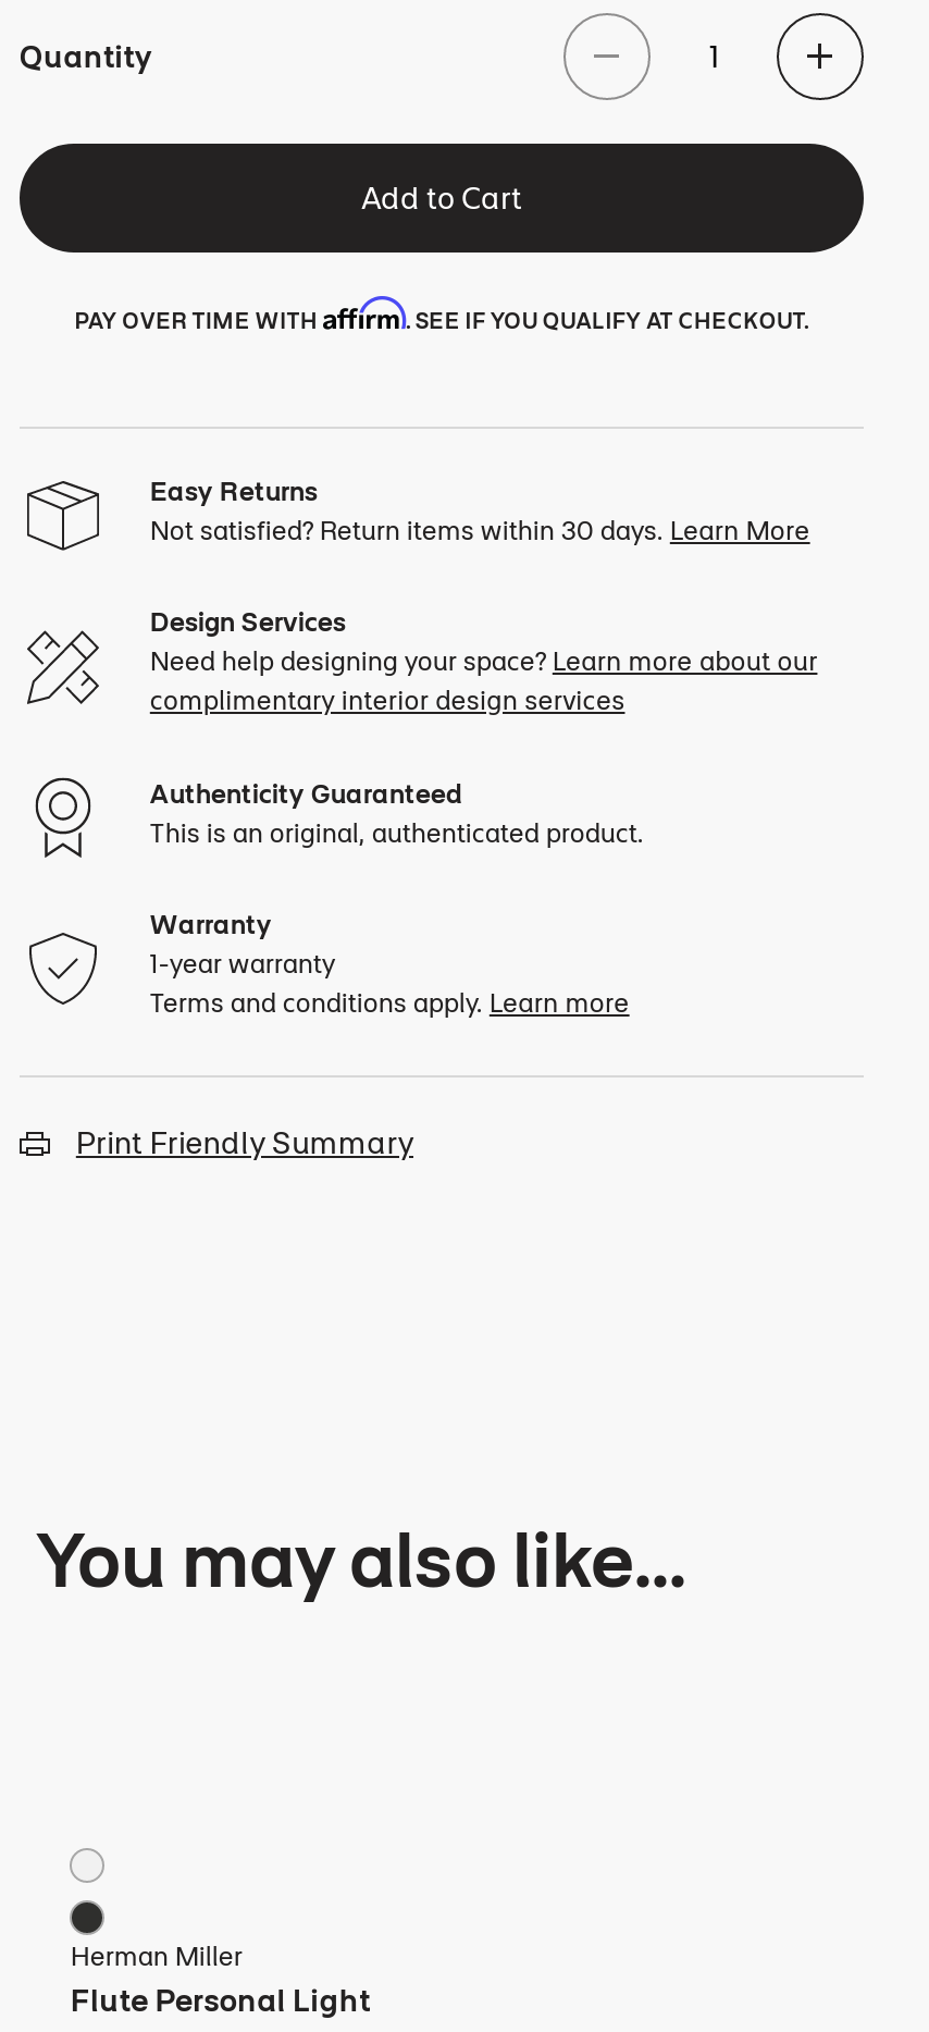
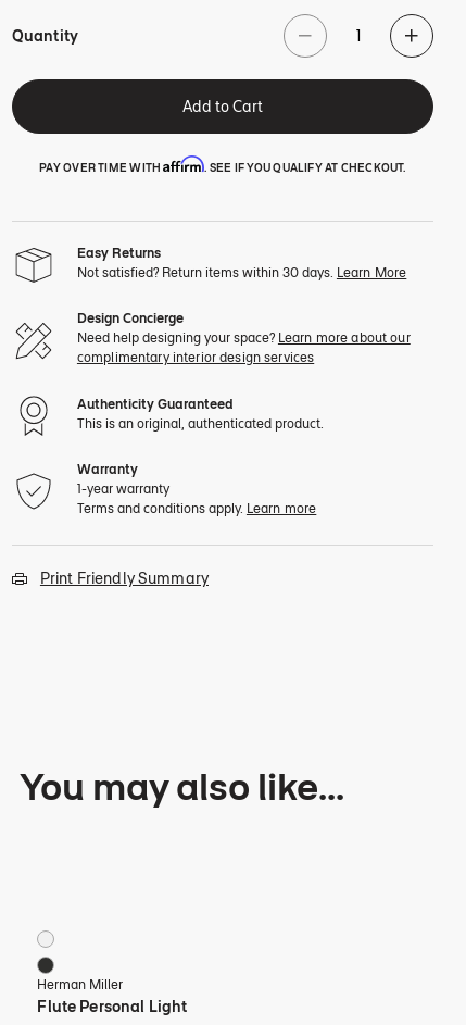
- Design Services
+ Design Concierge
